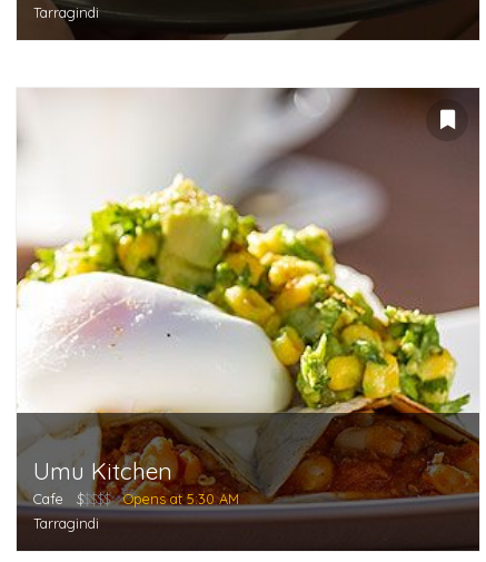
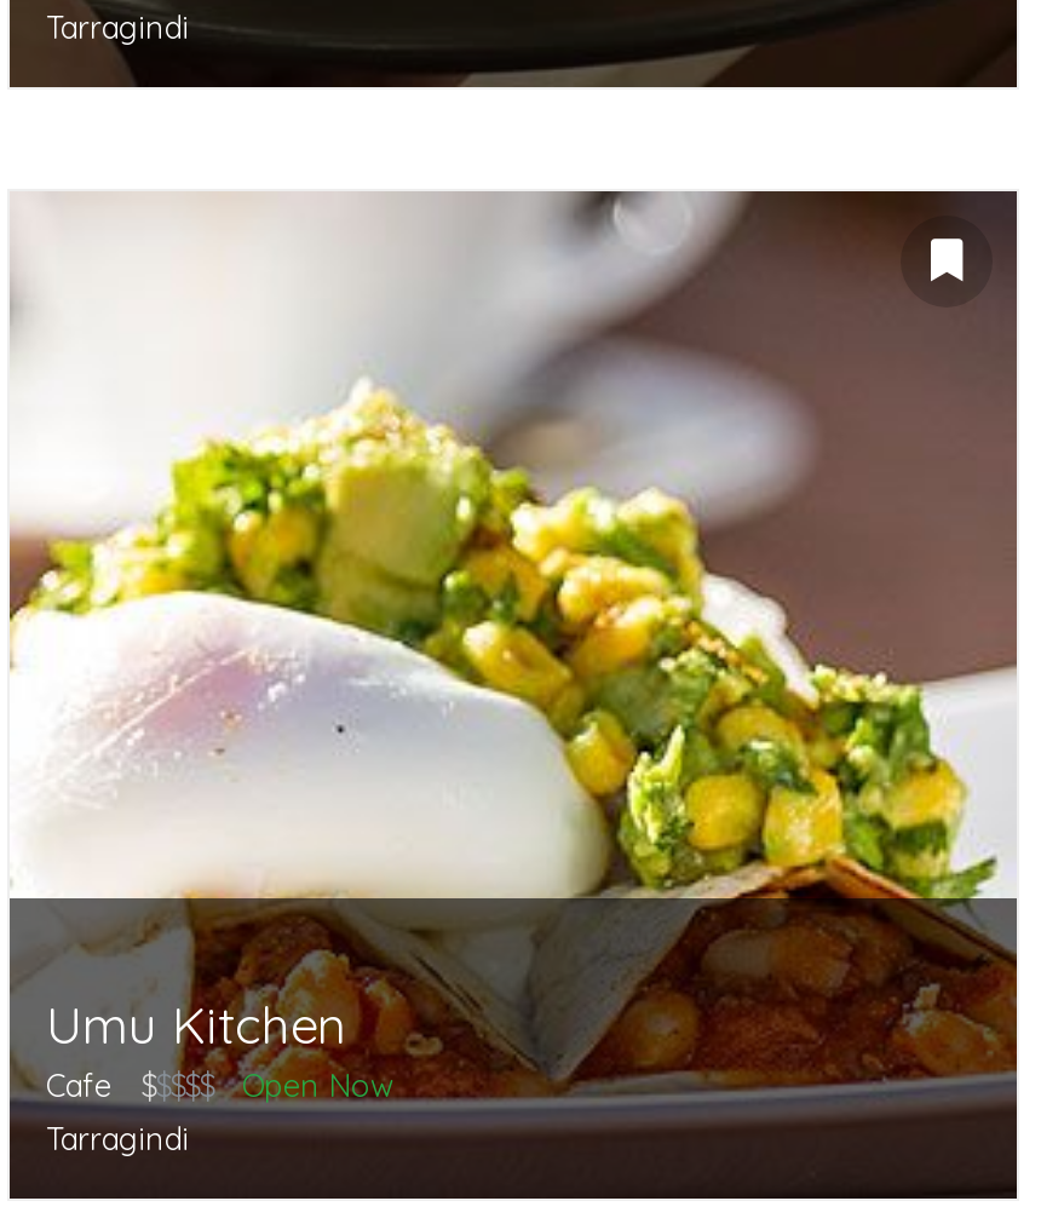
- Opens at 5:30 AM
+ Open Now
